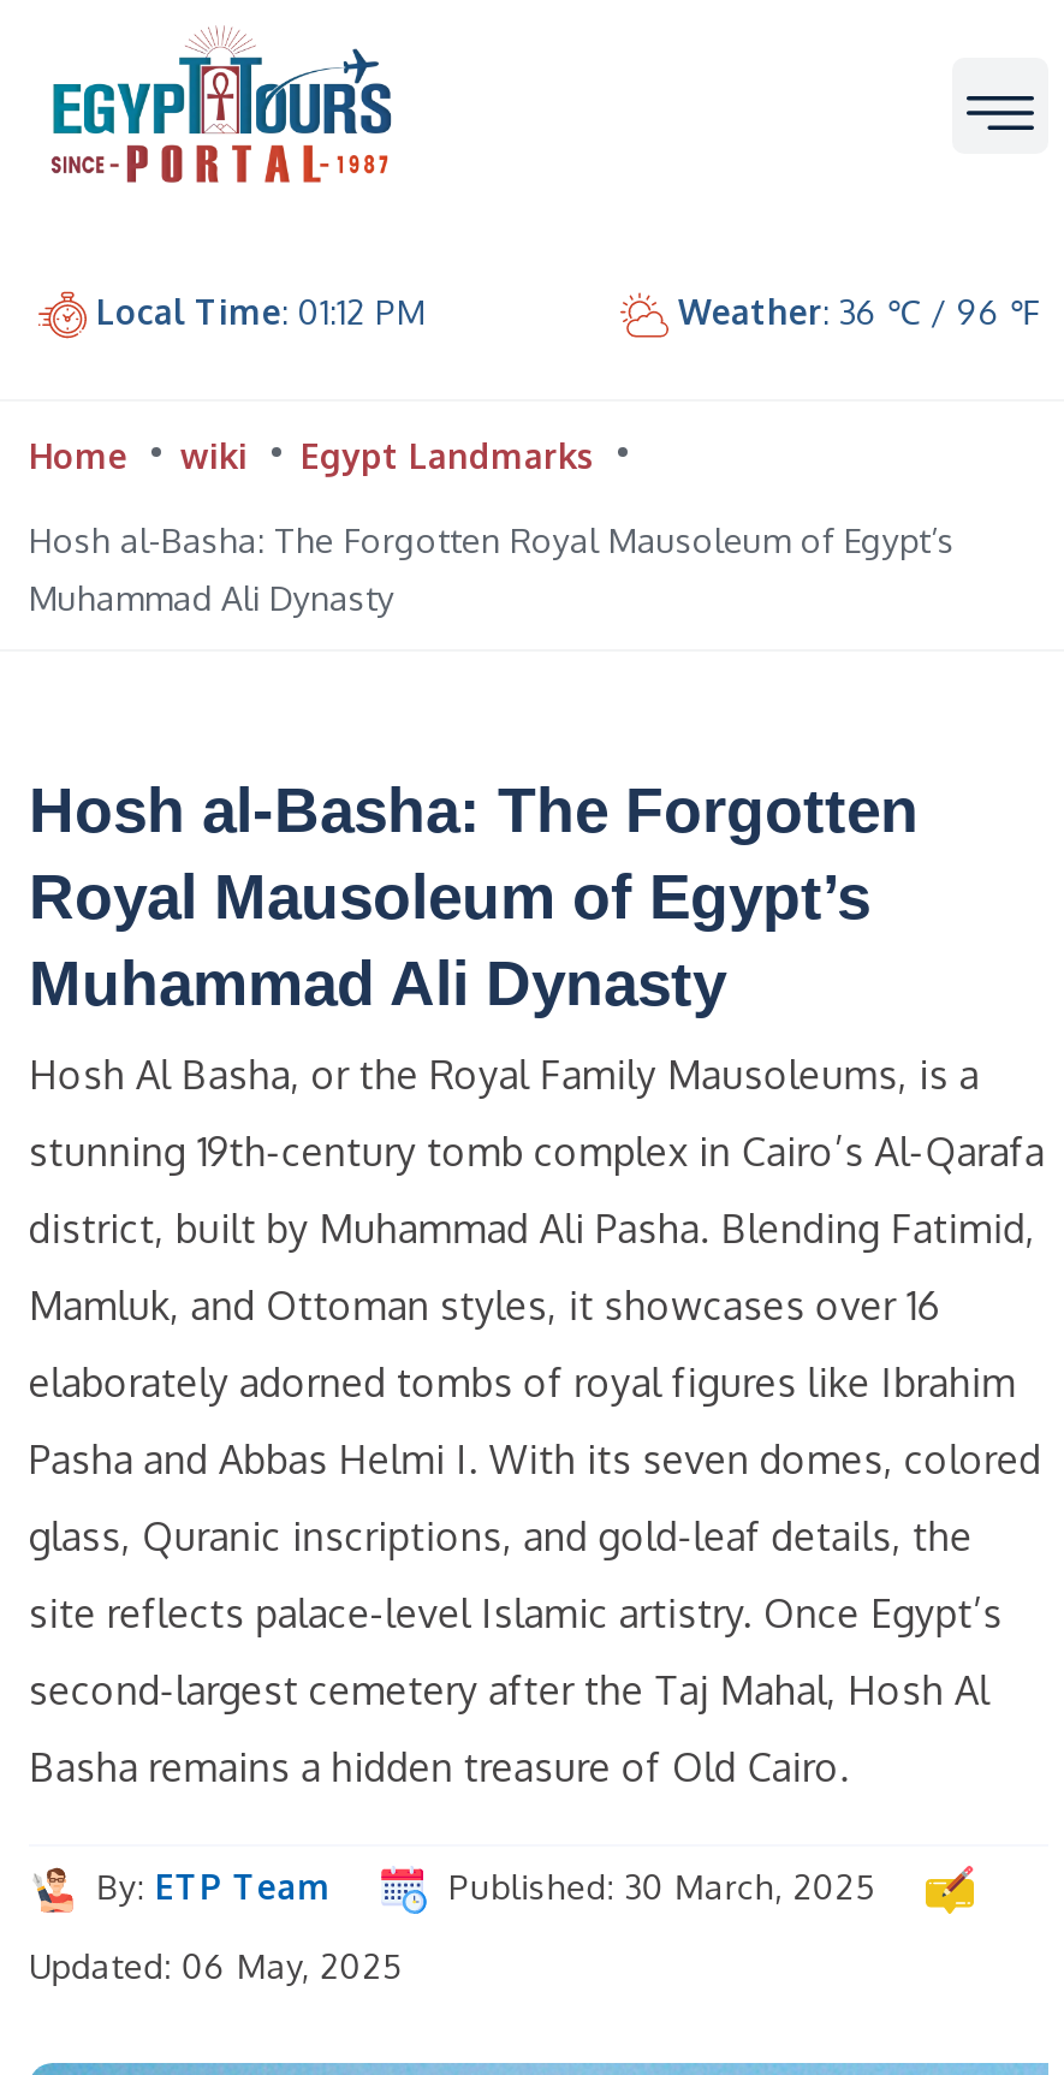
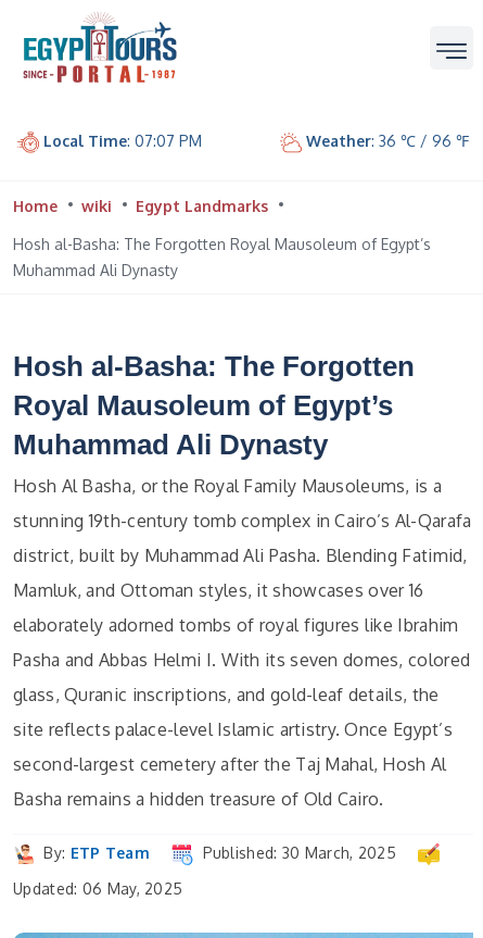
- Local Time: 01:12 PM
+ Local Time: 07:07 PM
